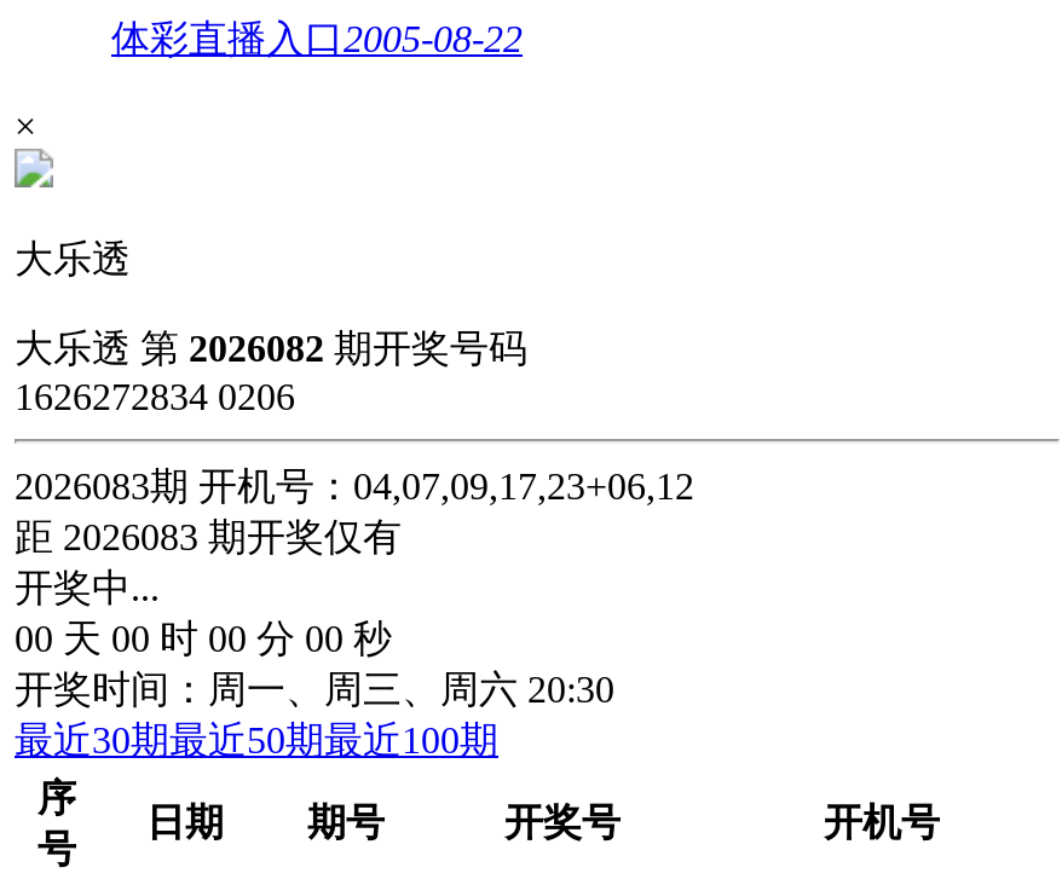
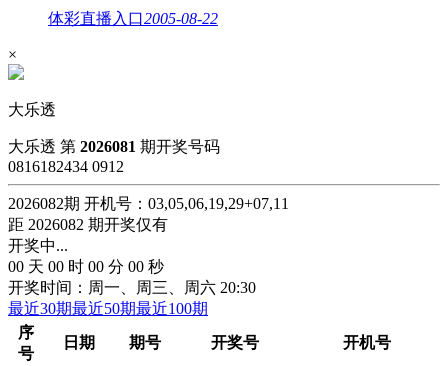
- 大乐透第2026082期开奖号码
+ 大乐透第2026081期开奖号码

- 1626272834 0206
+ 0816182434 0912

- 2026083期 开机号：04,07,09,17,23+06,12
+ 2026082期 开机号：03,05,06,19,29+07,11

- 距2026083期开奖仅有
+ 距2026082期开奖仅有
